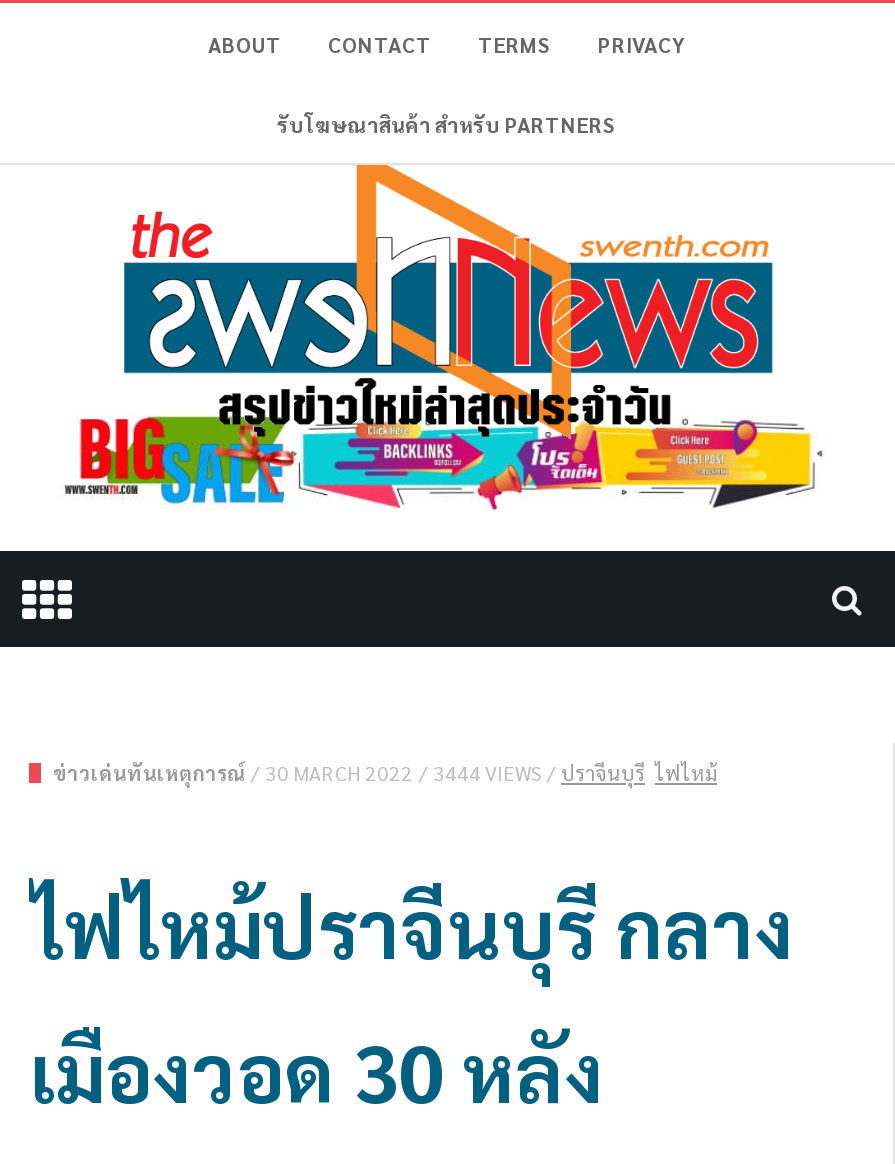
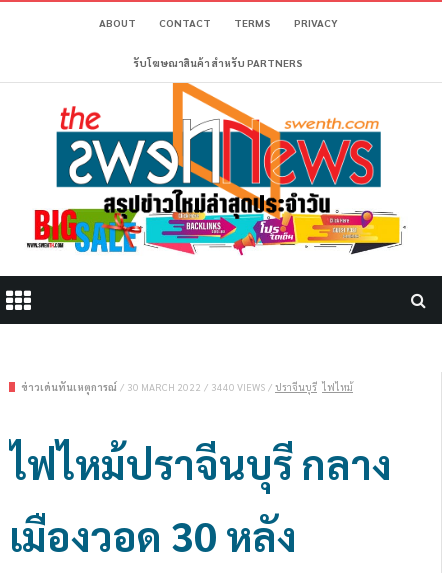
- ข่าวเด่นทันเหตุการณ์ / 30 MARCH 2022 / 3444 VIEWS / ปราจีนบุรี ไฟไหม้
+ ข่าวเด่นทันเหตุการณ์ / 30 MARCH 2022 / 3440 VIEWS / ปราจีนบุรี ไฟไหม้
